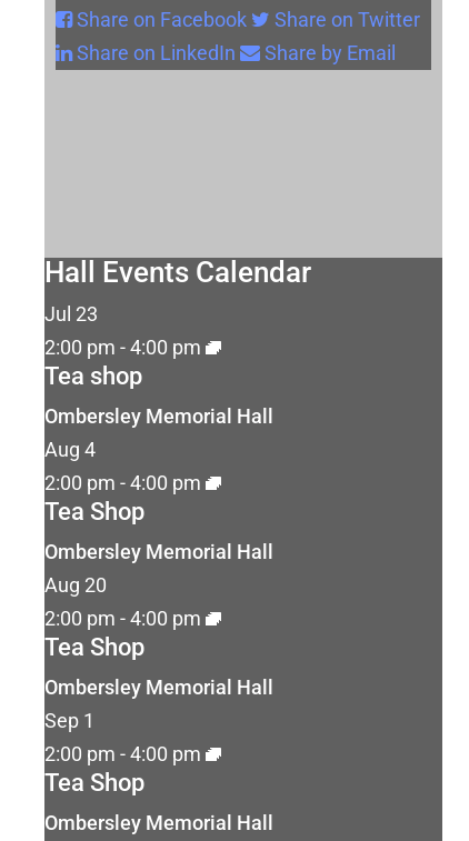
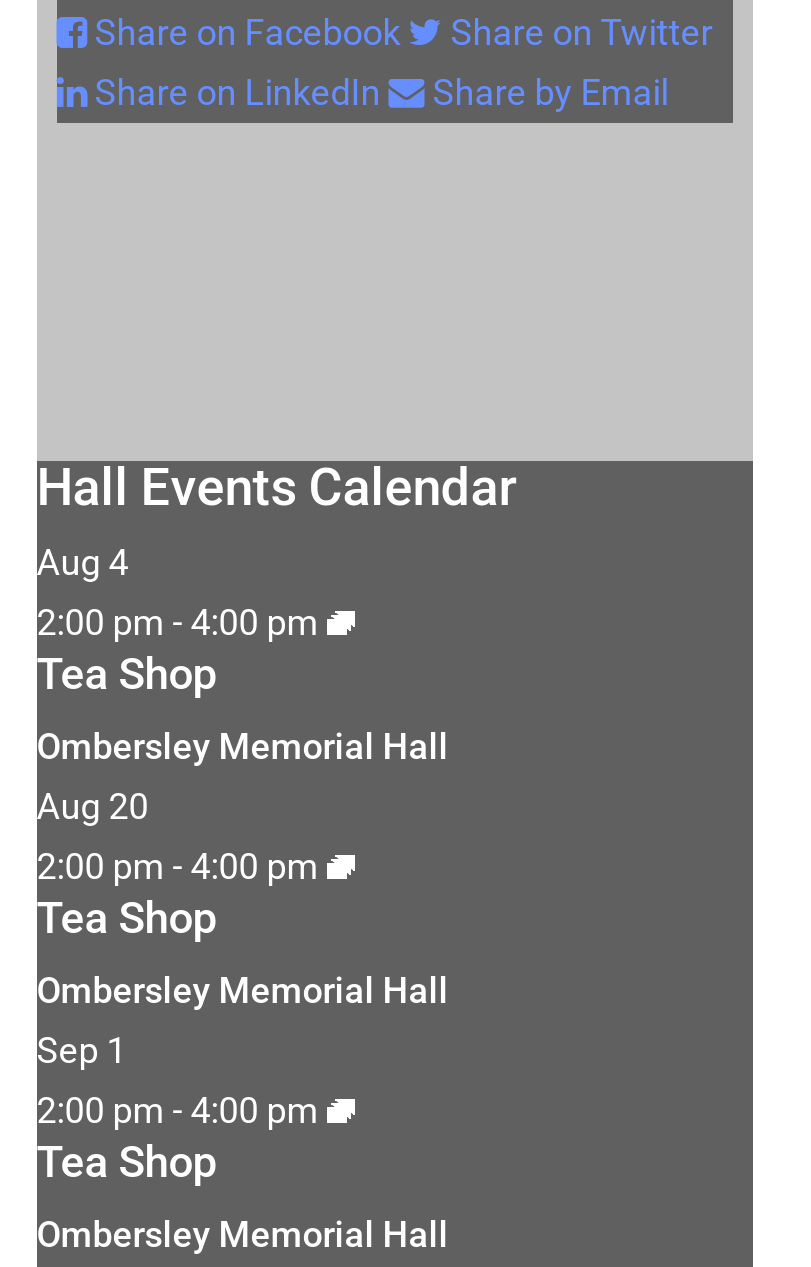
- Jul 23
- 2:00 pm - 4:00 pm
- Tea shop
- Ombersley Memorial Hall
